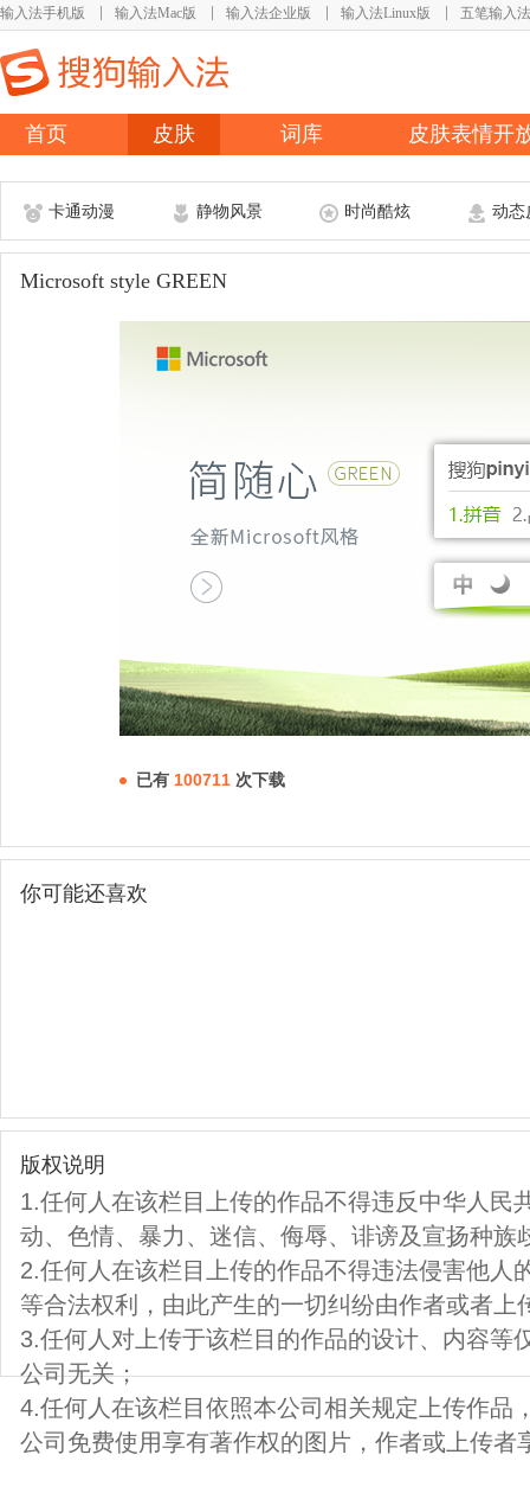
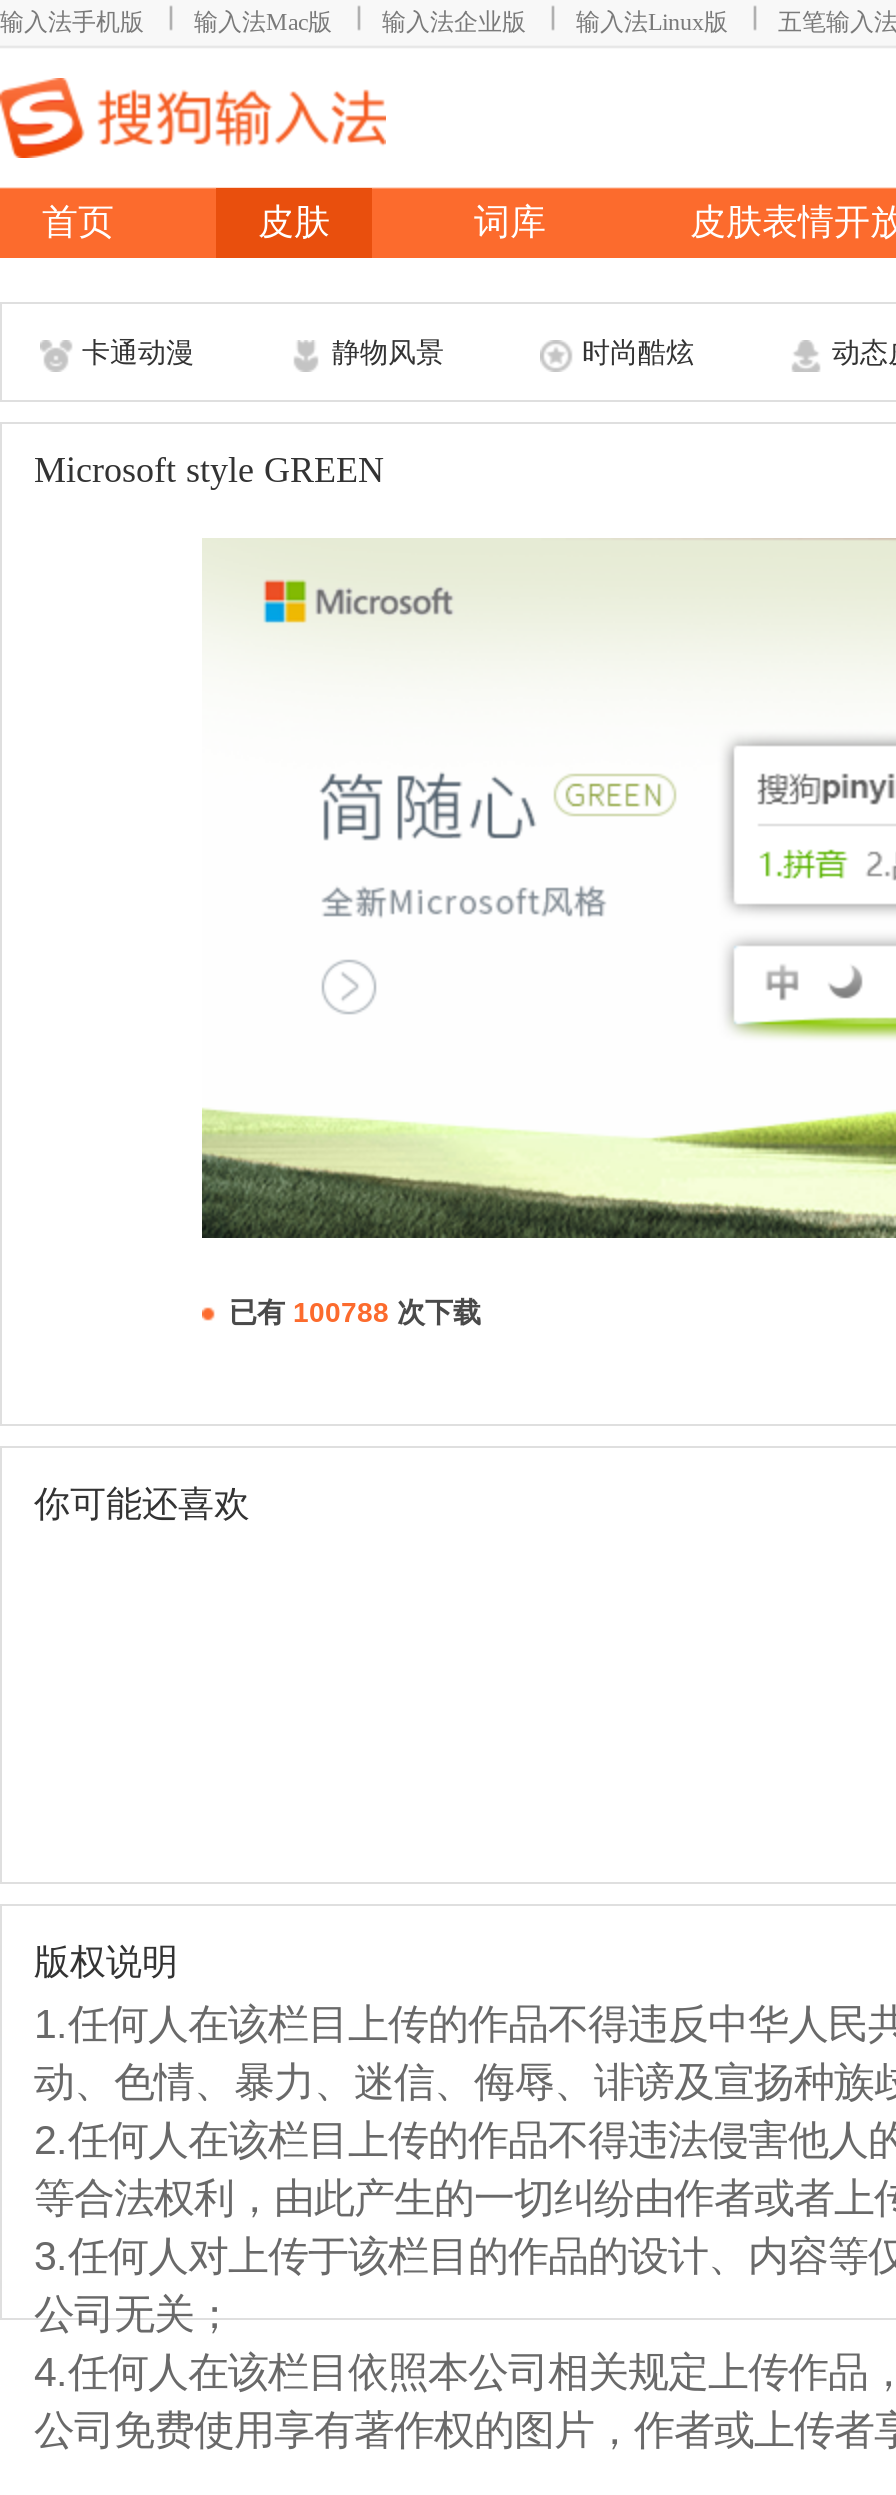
- 已有100711次下载
+ 已有100788次下载
